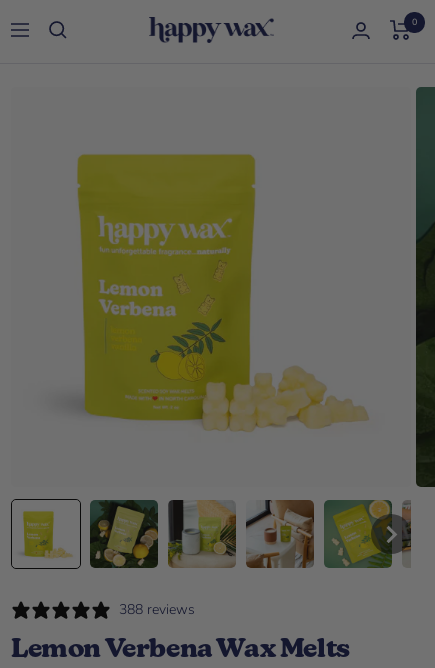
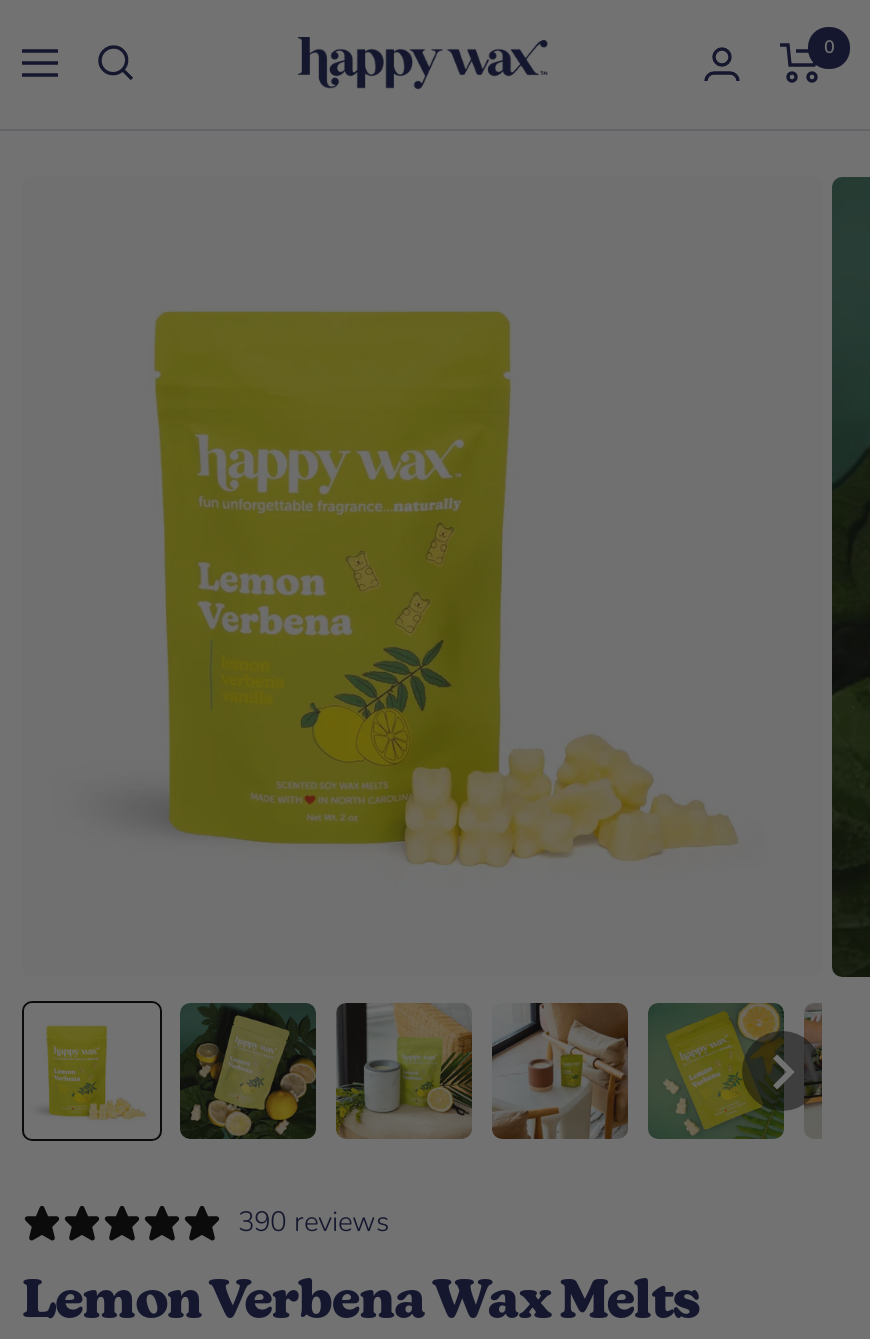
- 388 reviews
+ 390 reviews
